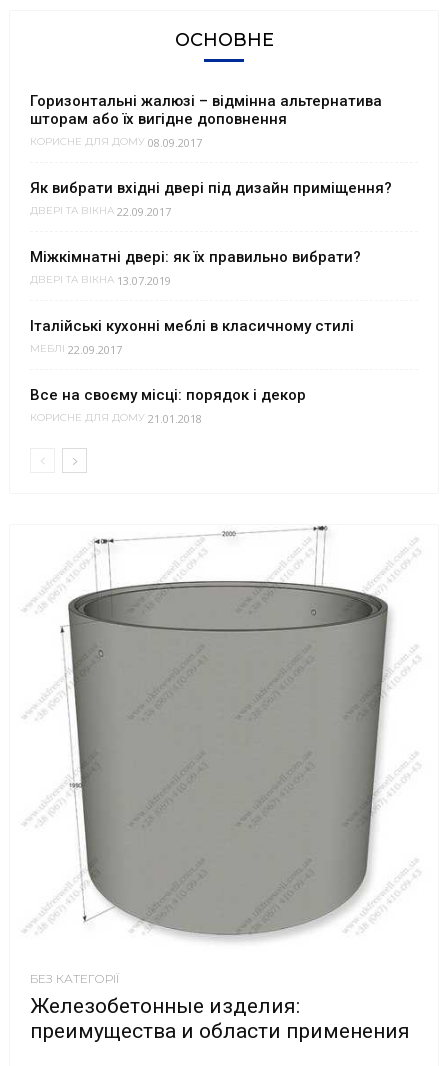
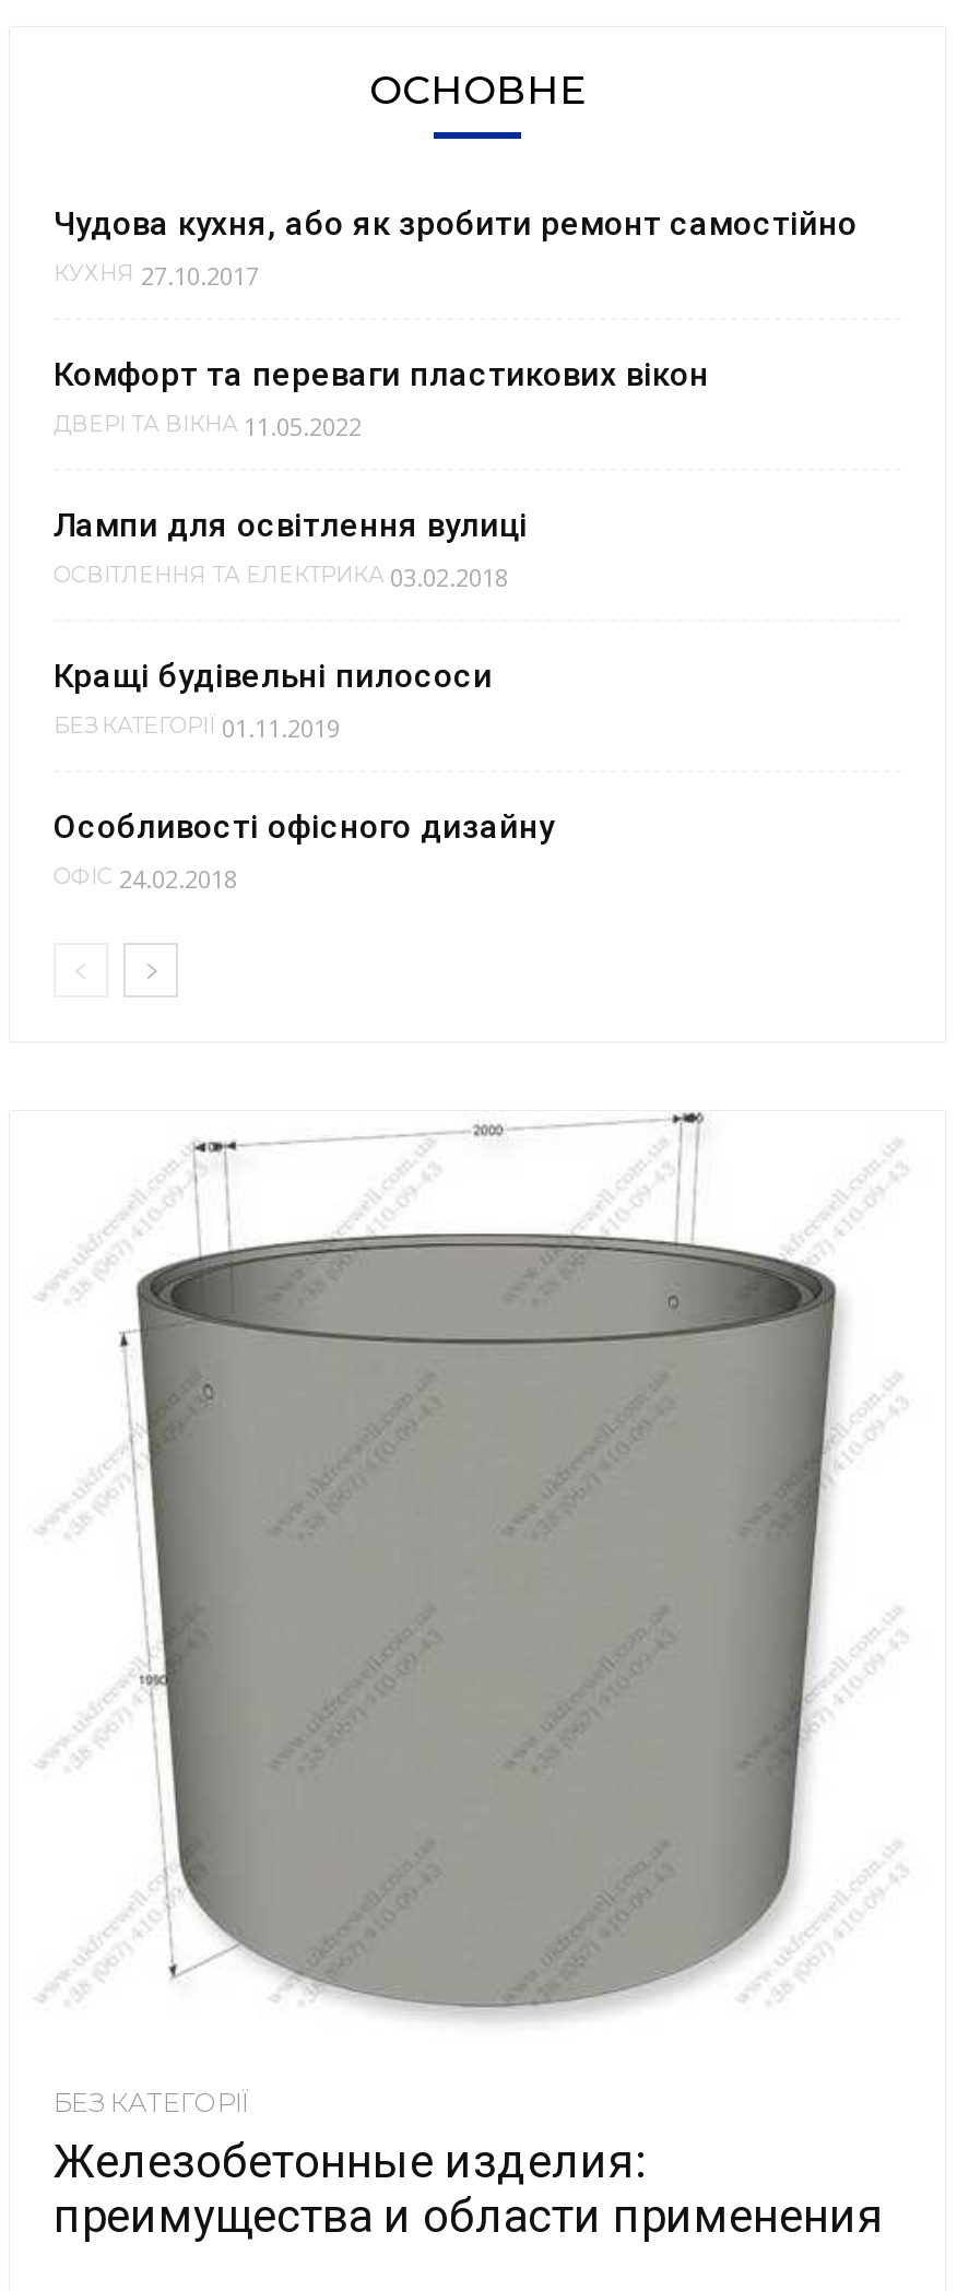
- Горизонтальні жалюзі – відмінна альтернатива
- шторам або їх вигідне доповнення
- КОРИСНЕ ДЛЯ ДОМУ 08.09.2017
+ Чудова кухня, або як зробити ремонт самостійно
+ КУХНЯ 27.10.2017

- Як вибрати вхідні двері під дизайн приміщення?
- ДВЕРІ ТА ВІКНА 22.09.2017
+ Комфорт та переваги пластикових вікон
+ ДВЕРІ ТА ВІКНА 11.05.2022

- Міжкімнатні двері: як їх правильно вибрати?
- ДВЕРІ ТА ВІКНА 13.07.2019
+ Лампи для освітлення вулиці
+ ОСВІТЛЕННЯ ТА ЕЛЕКТРИКА 03.02.2018

- Італійські кухонні меблі в класичному стилі
- МЕБЛІ 22.09.2017
+ Кращі будівельні пилососи
+ БЕЗ КАТЕГОРІЇ 01.11.2019

- Все на своєму місці: порядок і декор
- КОРИСНЕ ДЛЯ ДОМУ 21.01.2018
+ Особливості офісного дизайну
+ ОФІС 24.02.2018
